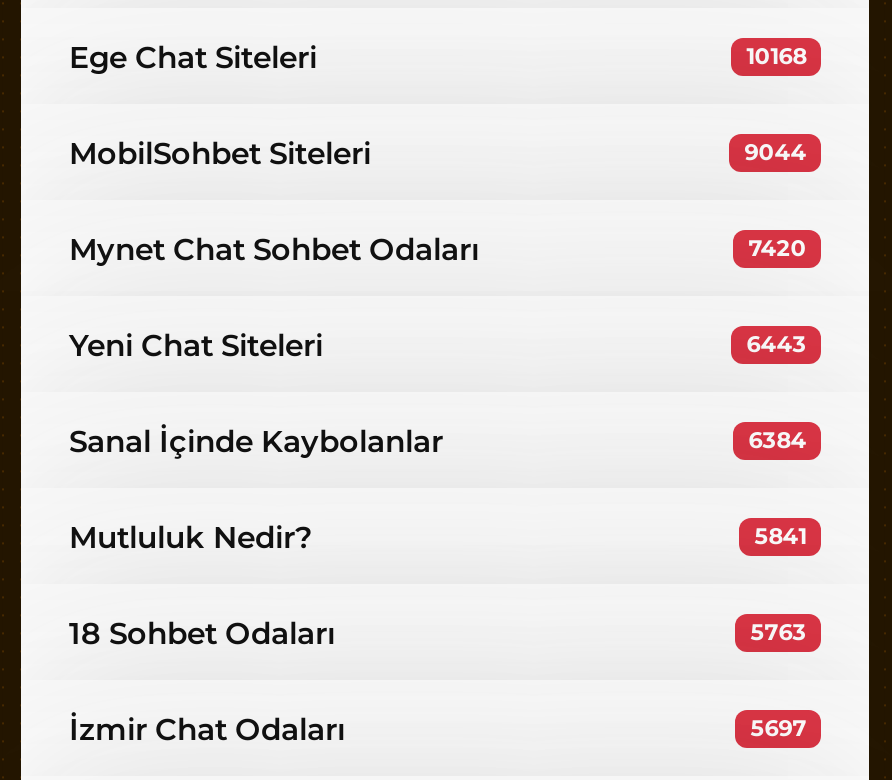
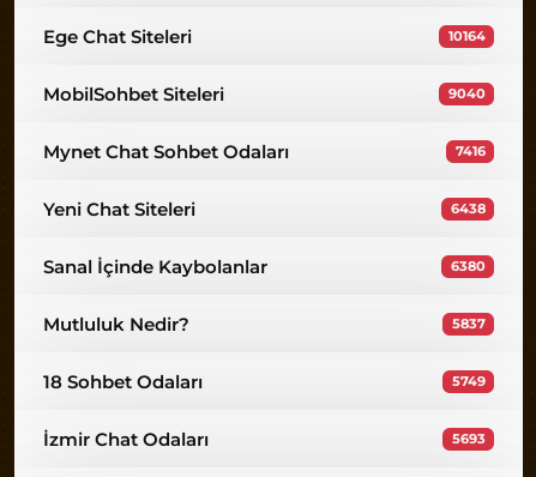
- 10168
+ 10164

- 9044
+ 9040

- 7420
+ 7416

- 6443
+ 6438

- 6384
+ 6380

- 5841
+ 5837

- 5763
+ 5749

- 5697
+ 5693
